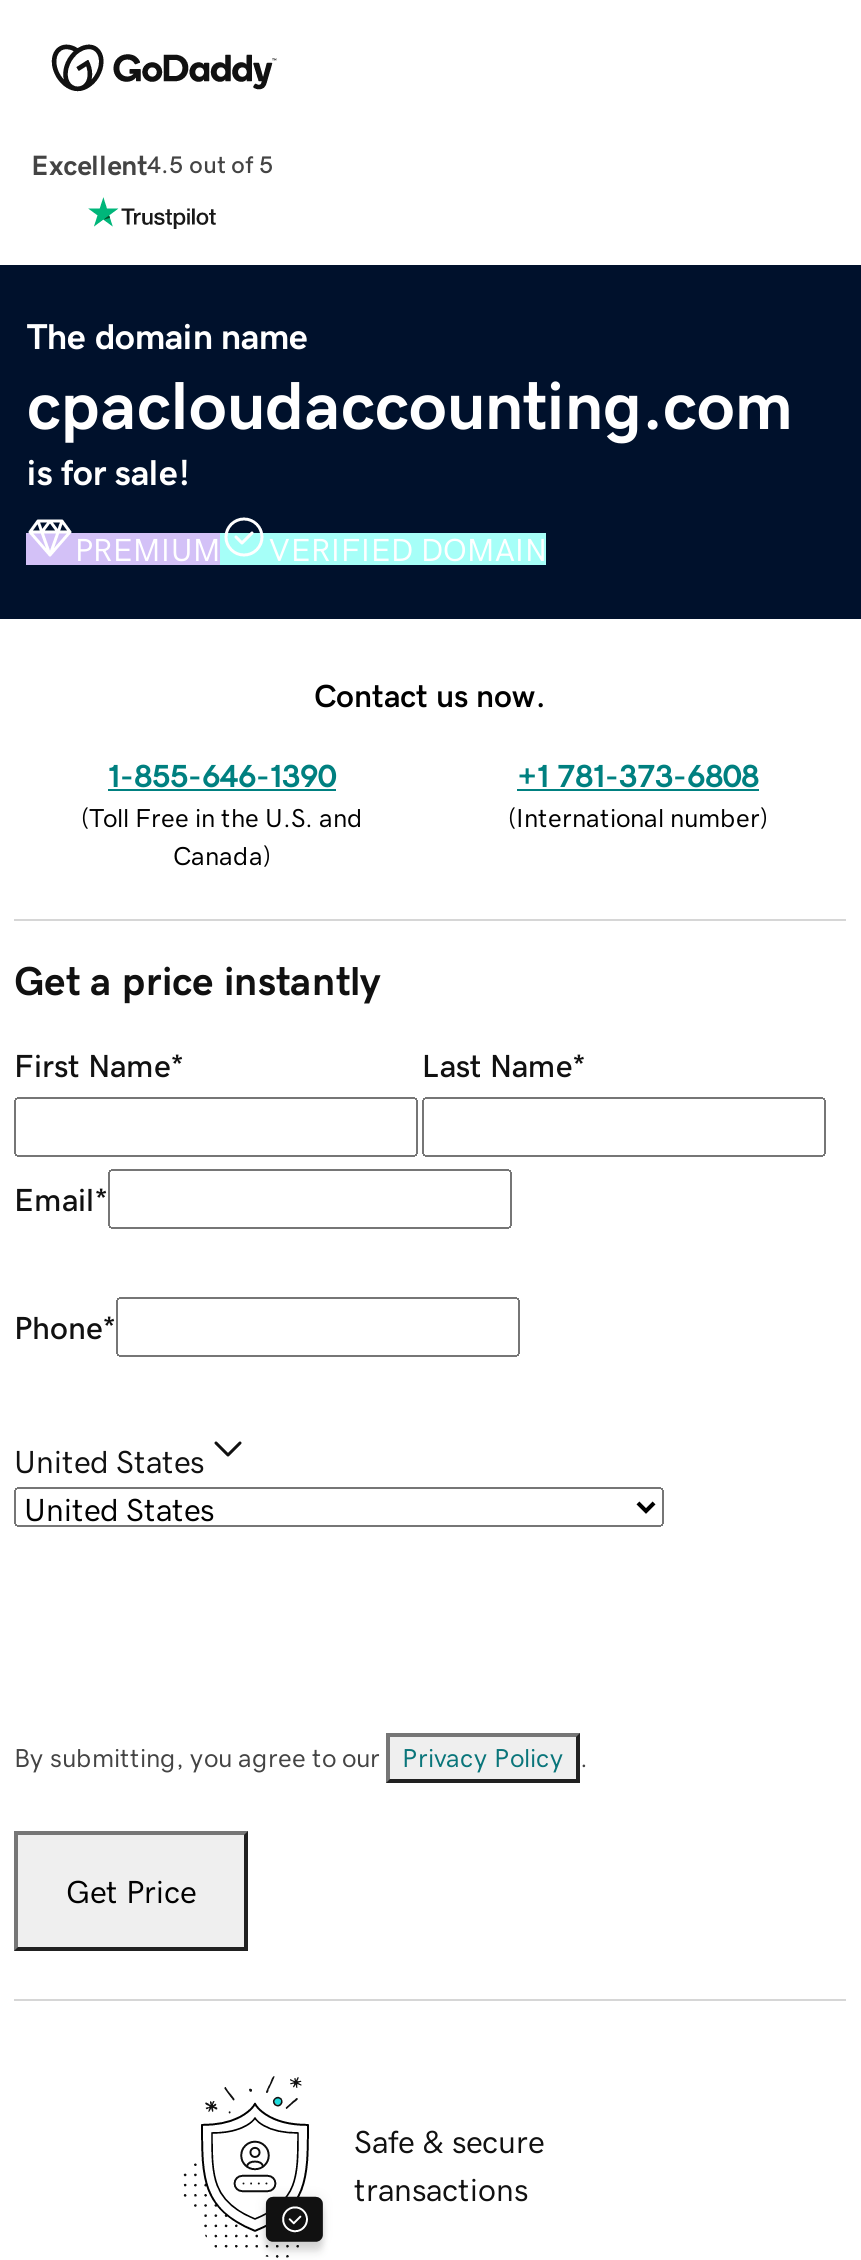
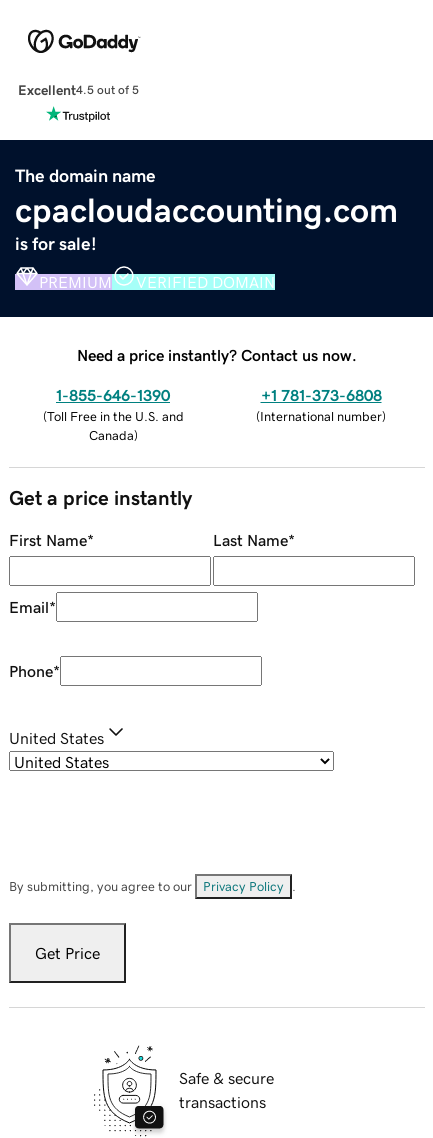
- Contact us now.
+ Need a price instantly? Contact us now.
